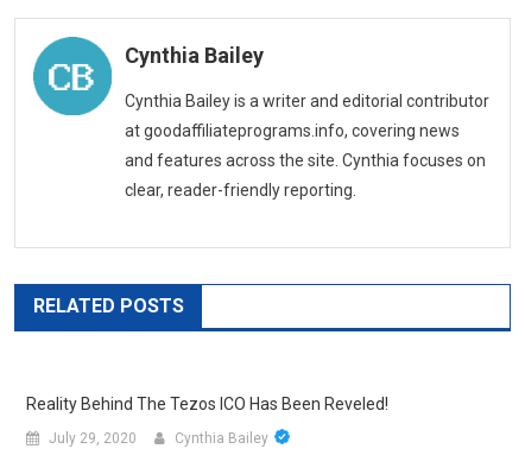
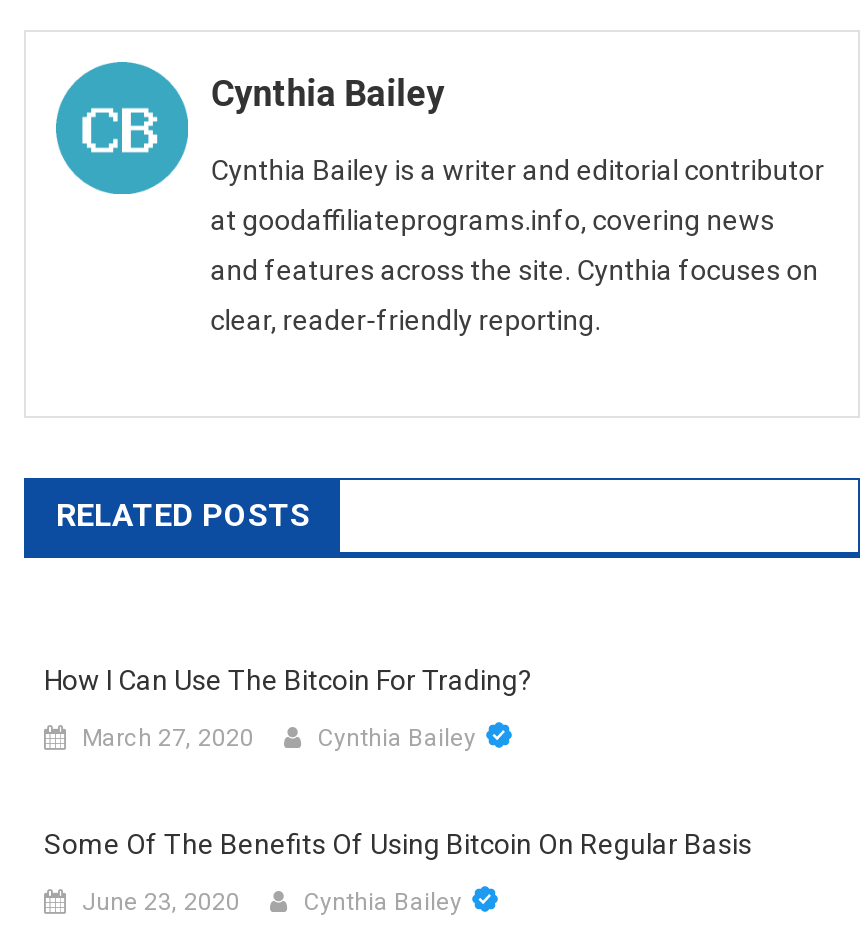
- Reality Behind The Tezos ICO Has Been Reveled!
- July 29, 2020
+ How I Can Use The Bitcoin For Trading?
+ March 27, 2020
+ Cynthia Bailey
+ Some Of The Benefits Of Using Bitcoin On Regular Basis
+ June 23, 2020
